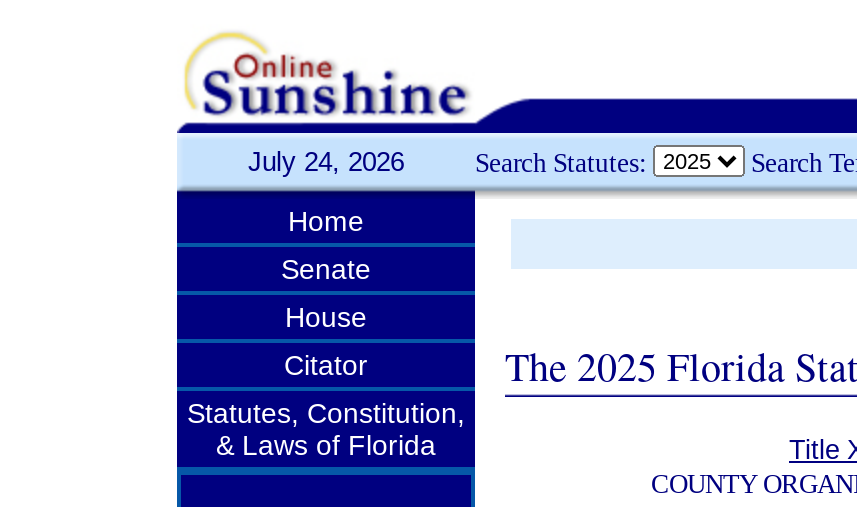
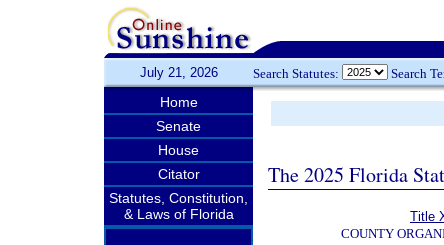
- July 24, 2026
+ July 21, 2026
